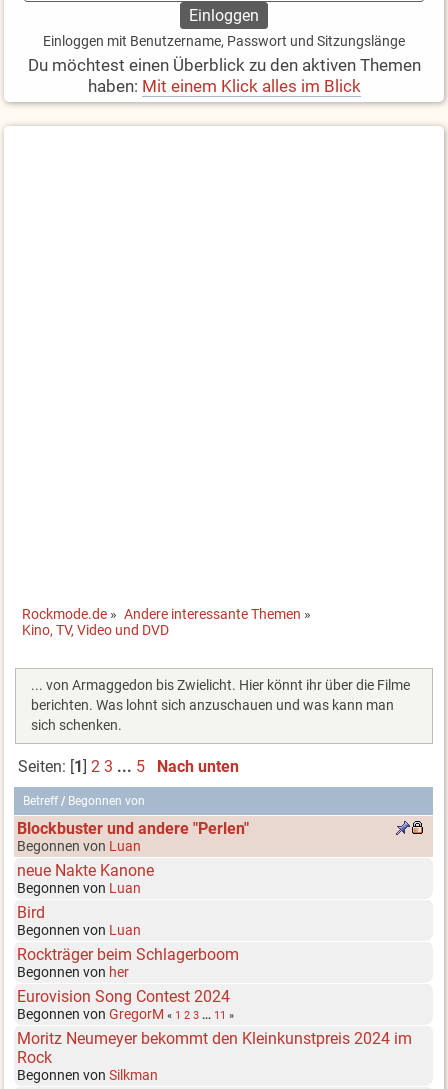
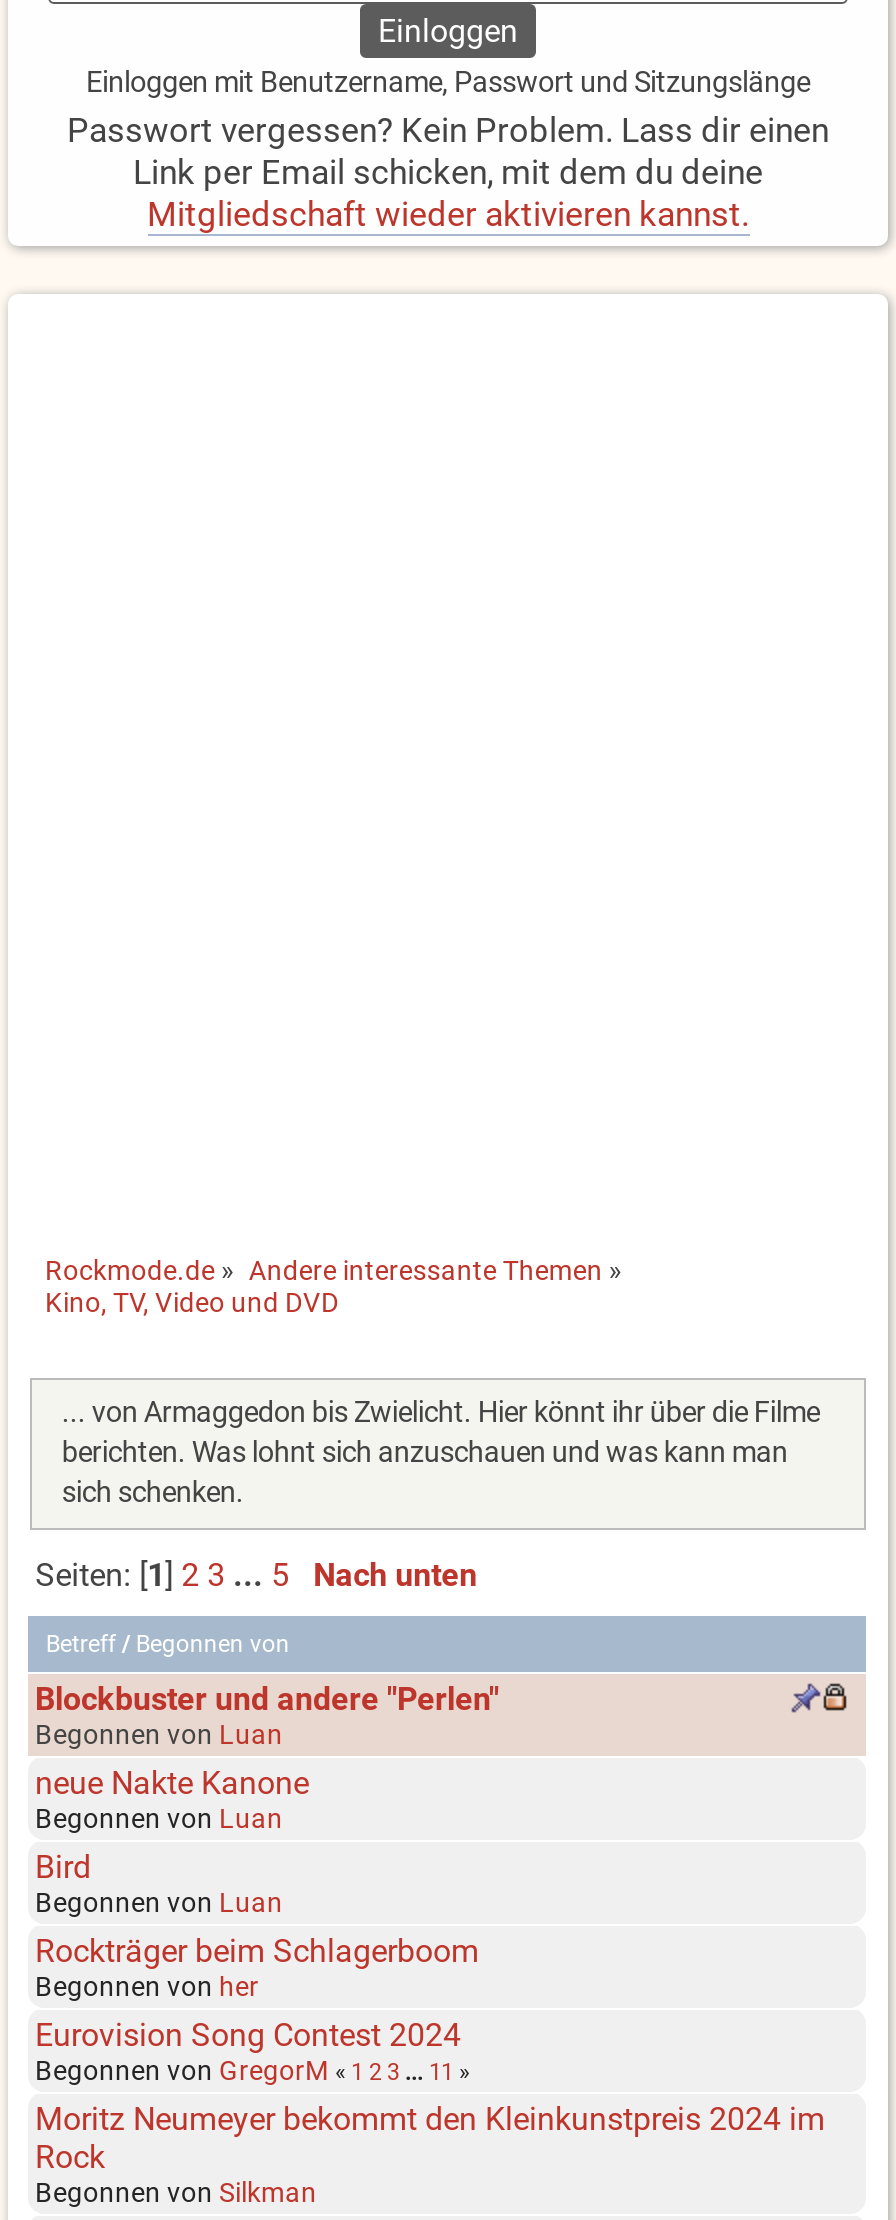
- Du möchtest einen Überblick zu den aktiven Themen
- haben: Mit einem Klick alles im Blick
+ Passwort vergessen? Kein Problem. Lass dir einen
+ Link per Email schicken, mit dem du deine
+ Mitgliedschaft wieder aktivieren kannst.
